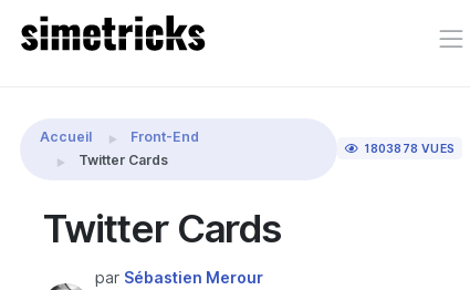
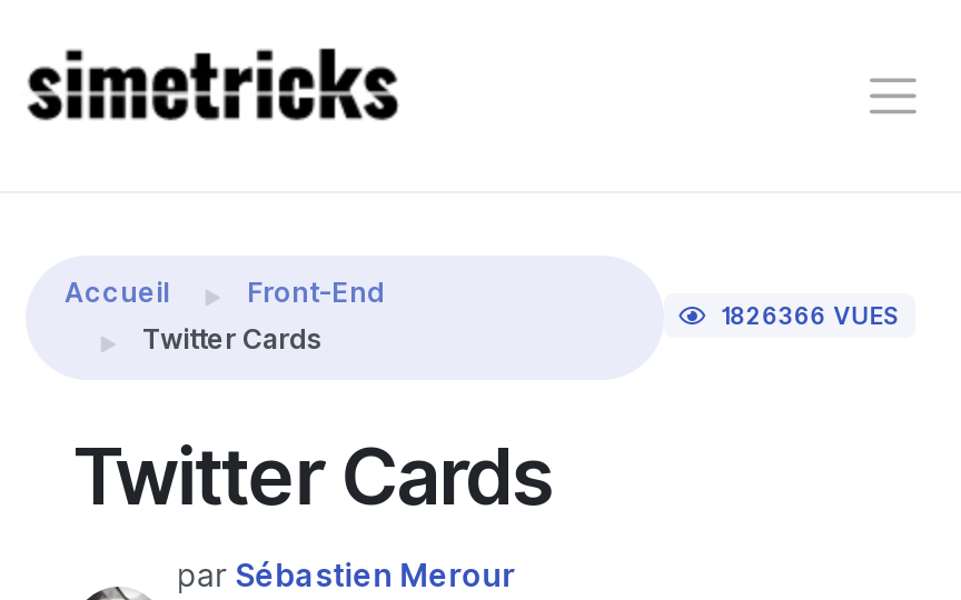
- 1803878 VUES
+ 1826366 VUES
